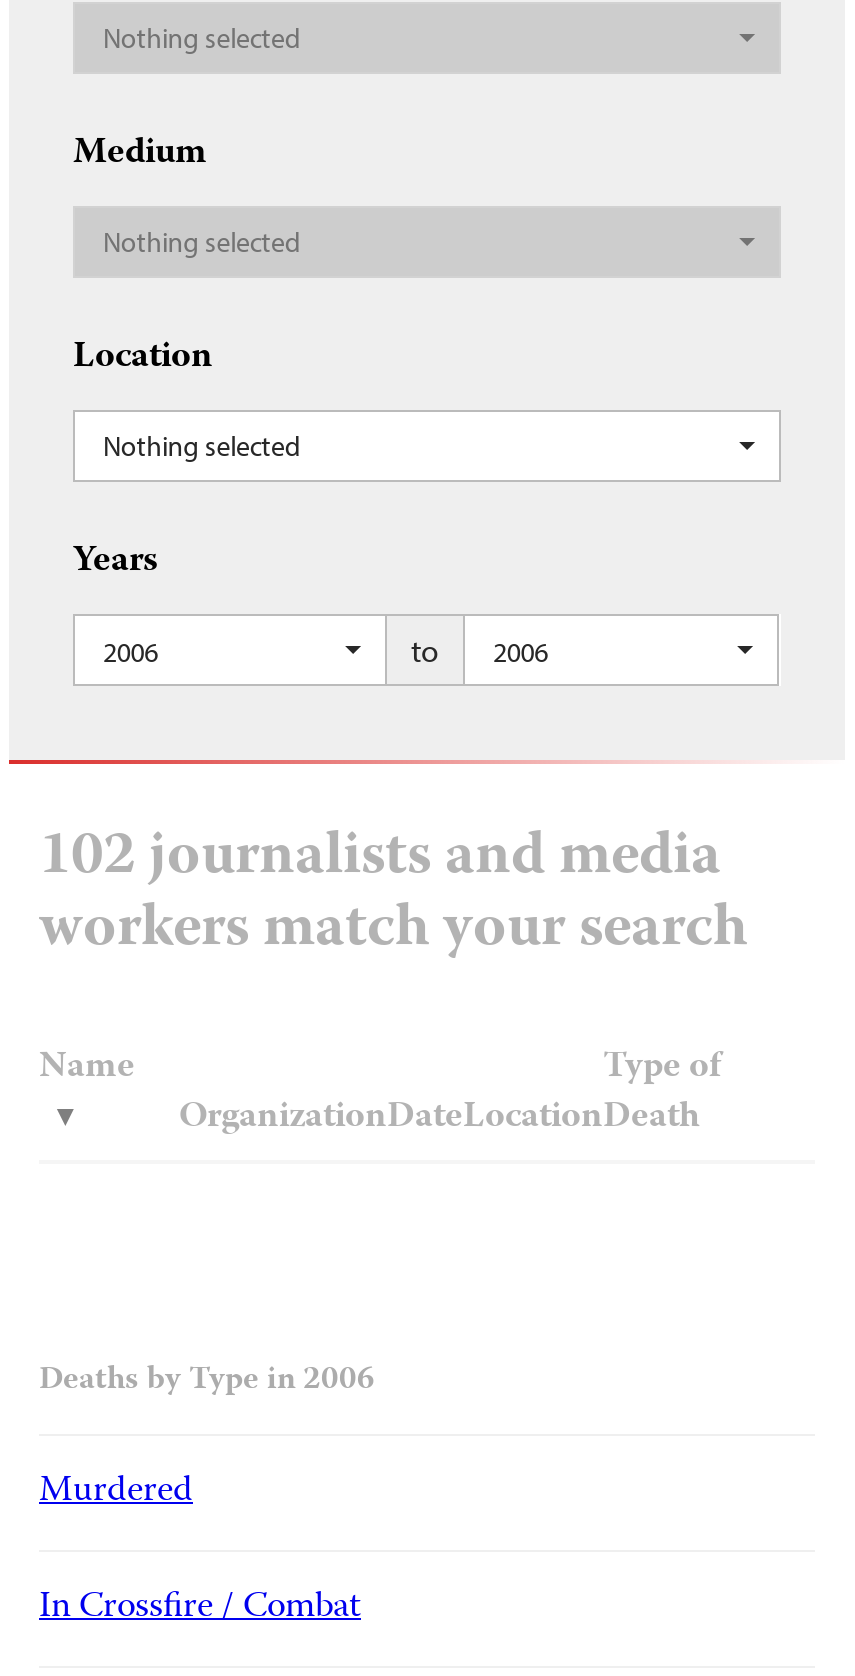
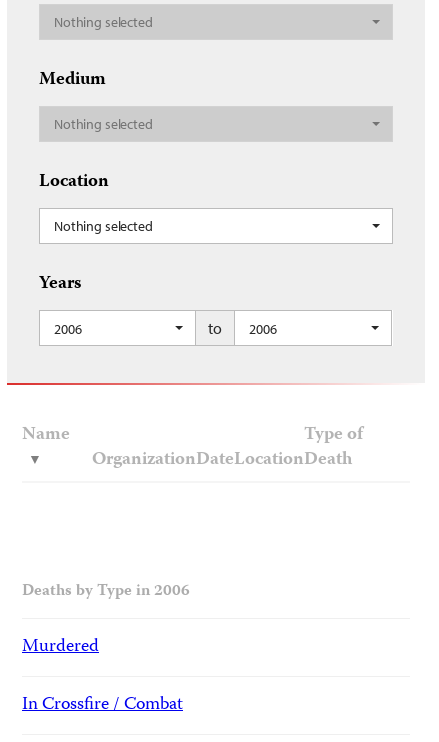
- 102 journalists and media
- workers match your search
